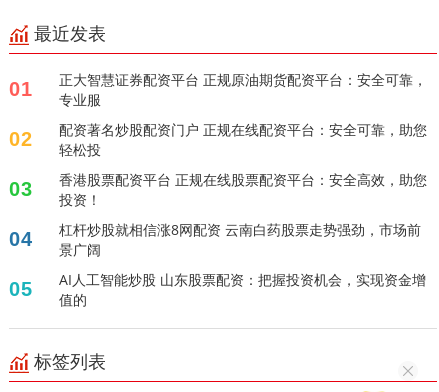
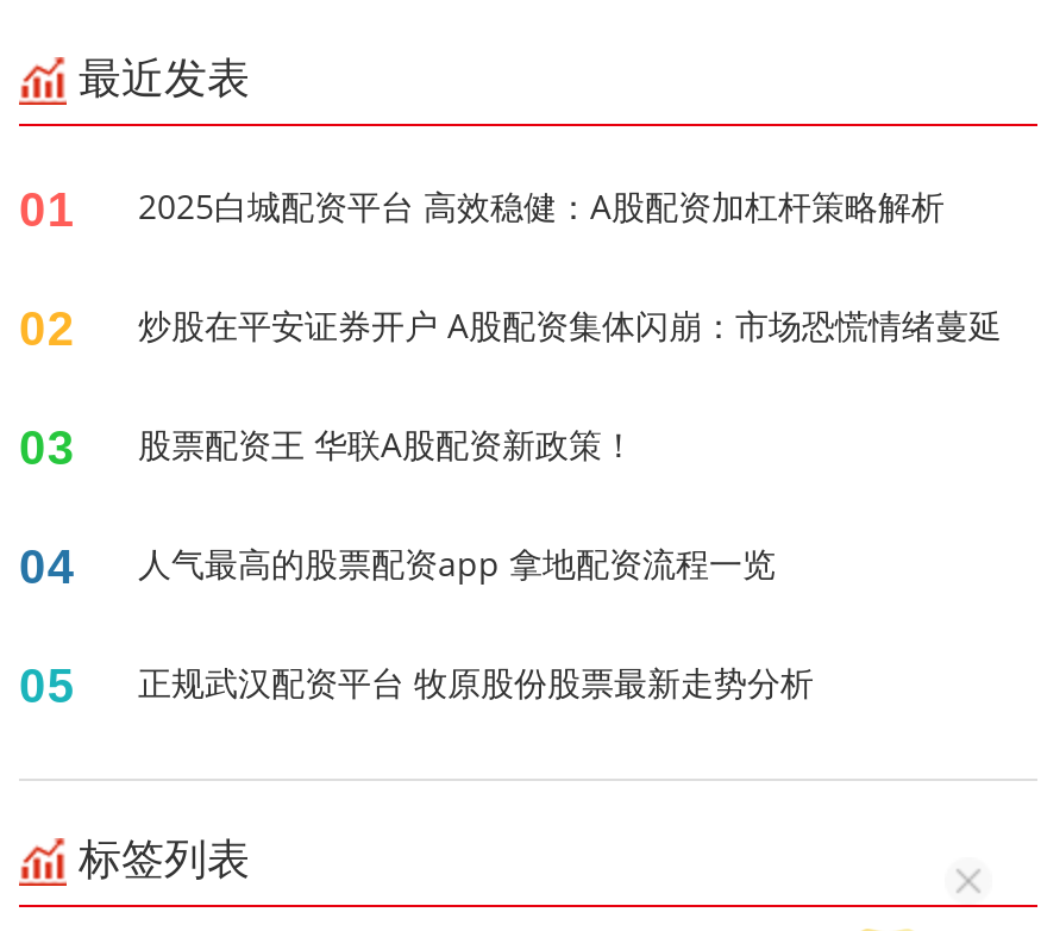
- 正大智慧证券配资平台 正规原油期货配资平台：安全可靠，
- 专业服
+ 2025白城配资平台 高效稳健：A股配资加杠杆策略解析

- 配资著名炒股配资门户 正规在线配资平台：安全可靠，助您
- 轻松投
+ 炒股在平安证券开户 A股配资集体闪崩：市场恐慌情绪蔓延

- 香港股票配资平台 正规在线股票配资平台：安全高效，助您
- 投资！
+ 股票配资王 华联A股配资新政策！

- 杠杆炒股就相信涨8网配资 云南白药股票走势强劲，市场前
- 景广阔
+ 人气最高的股票配资app 拿地配资流程一览

- AI人工智能炒股 山东股票配资：把握投资机会，实现资金增
- 值的
+ 正规武汉配资平台 牧原股份股票最新走势分析
